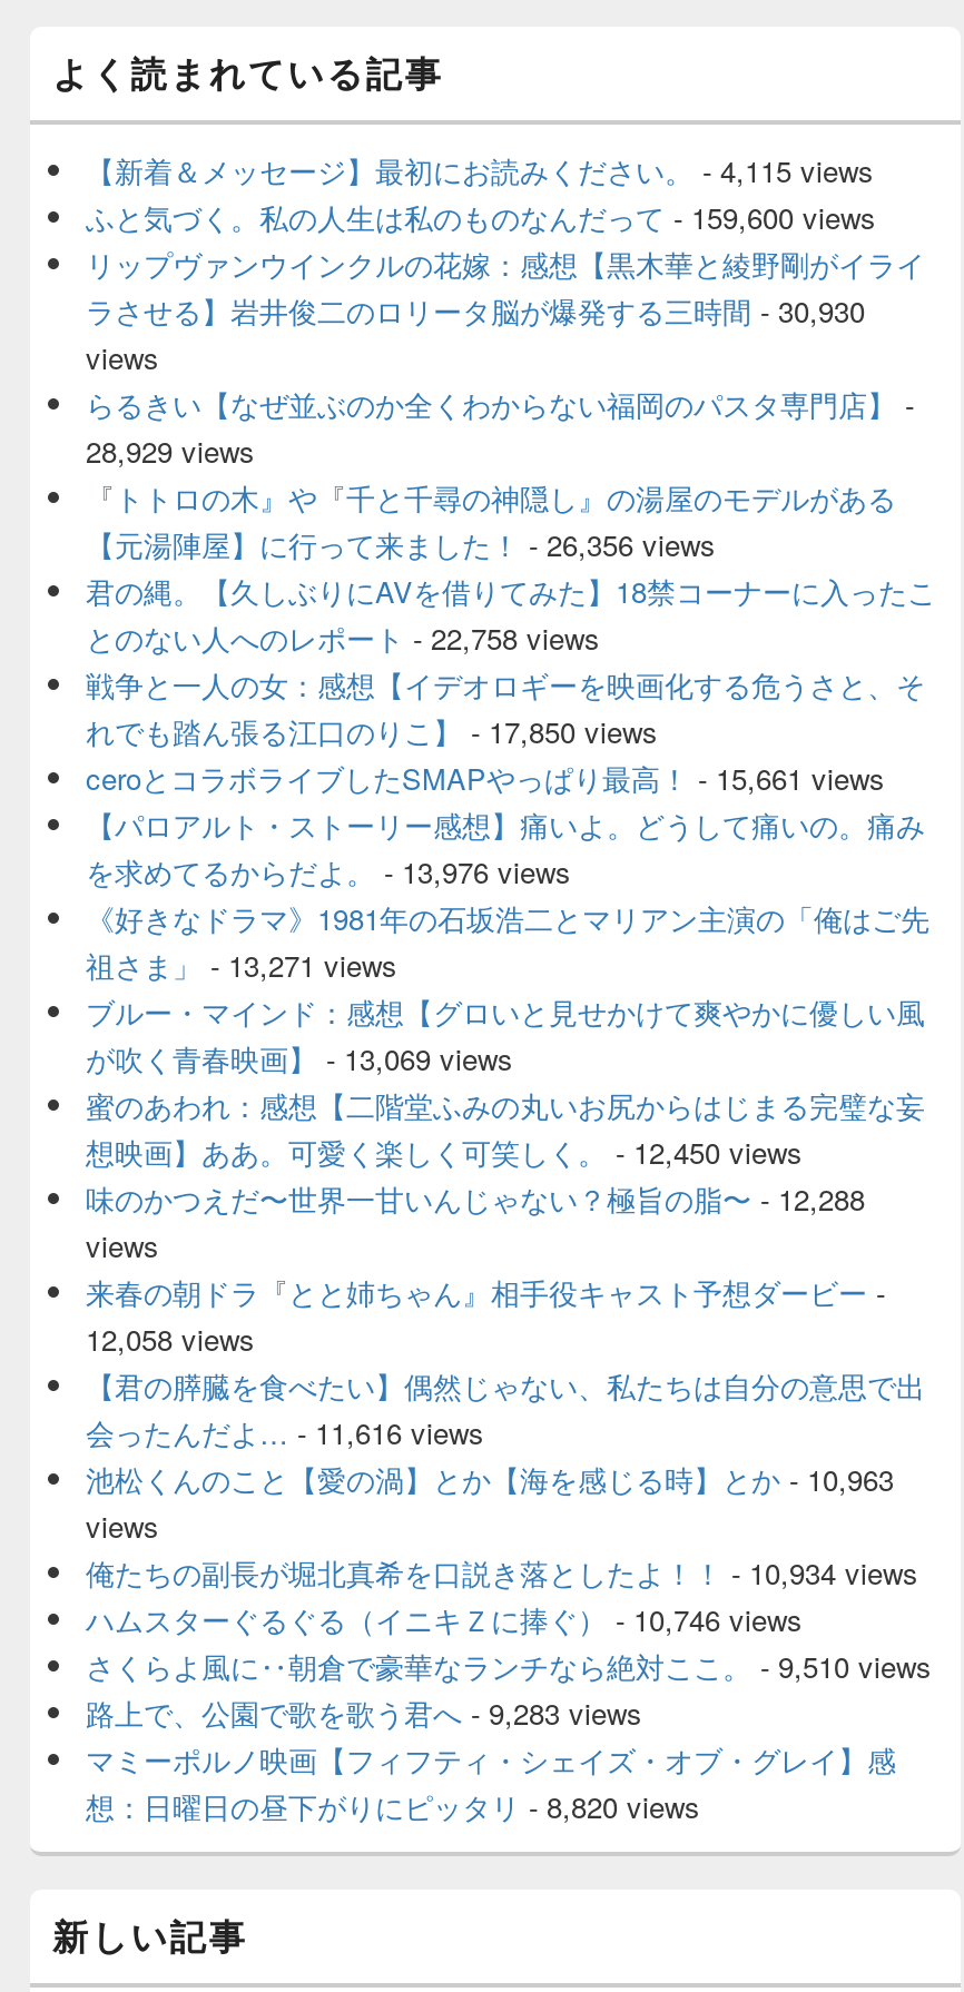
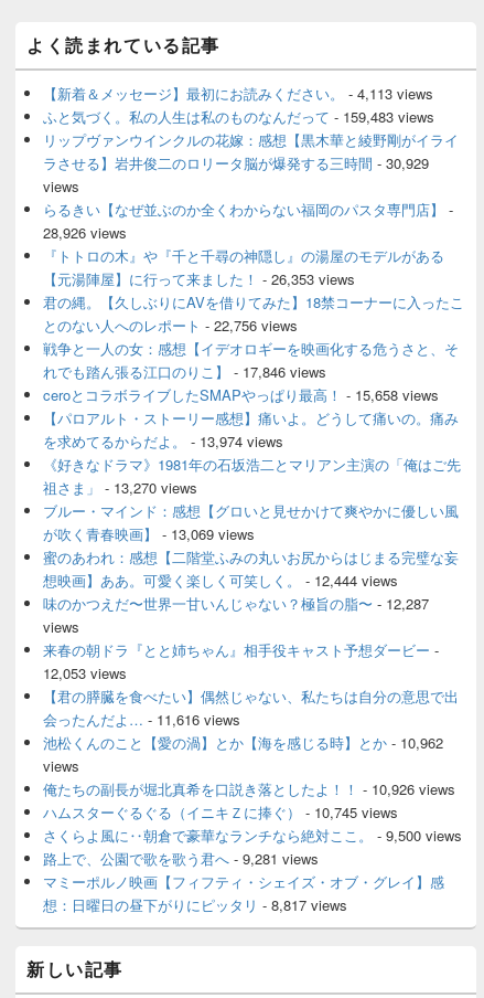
- 【新着＆メッセージ】最初にお読みください。- 4,115 views
+ 【新着＆メッセージ】最初にお読みください。- 4,113 views

- ふと気づく。私の人生は私のものなんだって- 159,600 views
+ ふと気づく。私の人生は私のものなんだって- 159,483 views

- ラさせる】岩井俊二のロリータ脳が爆発する三時間- 30,930
+ ラさせる】岩井俊二のロリータ脳が爆発する三時間- 30,929

- 28,929 views
+ 28,926 views

- 【元湯陣屋】に行って来ました！- 26,356 views
+ 【元湯陣屋】に行って来ました！- 26,353 views

- とのない人へのレポート- 22,758 views
+ とのない人へのレポート- 22,756 views

- れでも踏ん張る江口のりこ】- 17,850 views
+ れでも踏ん張る江口のりこ】- 17,846 views

- ceroとコラボライブしたSMAPやっぱり最高！- 15,661 views
+ ceroとコラボライブしたSMAPやっぱり最高！- 15,658 views

- を求めてるからだよ。- 13,976 views
+ を求めてるからだよ。- 13,974 views

- 祖さま」- 13,271 views
+ 祖さま」- 13,270 views

- 想映画】ああ。可愛く楽しく可笑しく。- 12,450 views
+ 想映画】ああ。可愛く楽しく可笑しく。- 12,444 views

- 味のかつえだ〜世界一甘いんじゃない？極旨の脂〜- 12,288
+ 味のかつえだ〜世界一甘いんじゃない？極旨の脂〜- 12,287

- 12,058 views
+ 12,053 views

- 池松くんのこと【愛の渦】とか【海を感じる時】とか- 10,963
+ 池松くんのこと【愛の渦】とか【海を感じる時】とか- 10,962

- 俺たちの副長が堀北真希を口説き落としたよ！！- 10,934 views
+ 俺たちの副長が堀北真希を口説き落としたよ！！- 10,926 views

- ハムスターぐるぐる（イニキＺに捧ぐ）- 10,746 views
+ ハムスターぐるぐる（イニキＺに捧ぐ）- 10,745 views

- さくらよ風に‥朝倉で豪華なランチなら絶対ここ。- 9,510 views
+ さくらよ風に‥朝倉で豪華なランチなら絶対ここ。- 9,500 views

- 路上で、公園で歌を歌う君へ- 9,283 views
+ 路上で、公園で歌を歌う君へ- 9,281 views

- 想：日曜日の昼下がりにピッタリ- 8,820 views
+ 想：日曜日の昼下がりにピッタリ- 8,817 views
